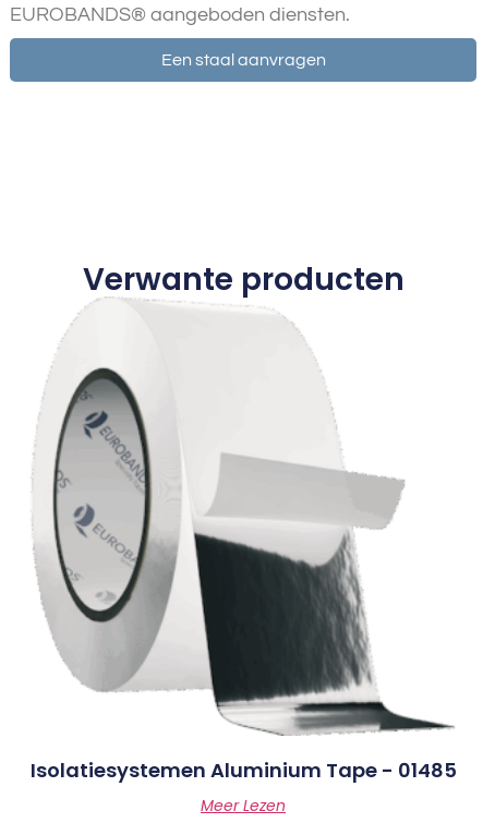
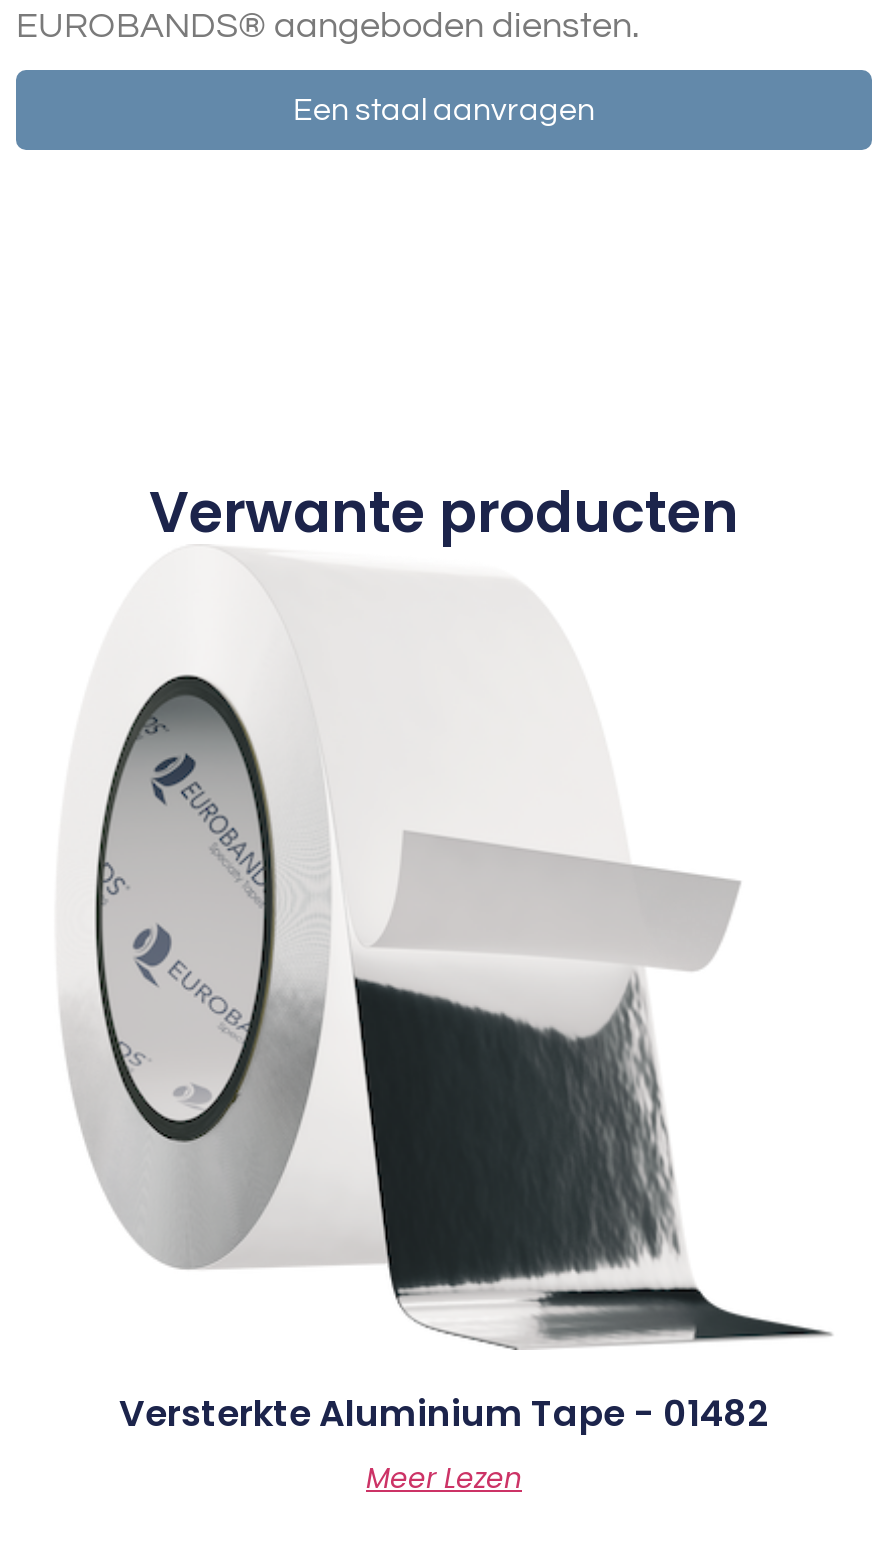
- Isolatiesystemen Aluminium Tape - 01485
+ Versterkte Aluminium Tape - 01482
